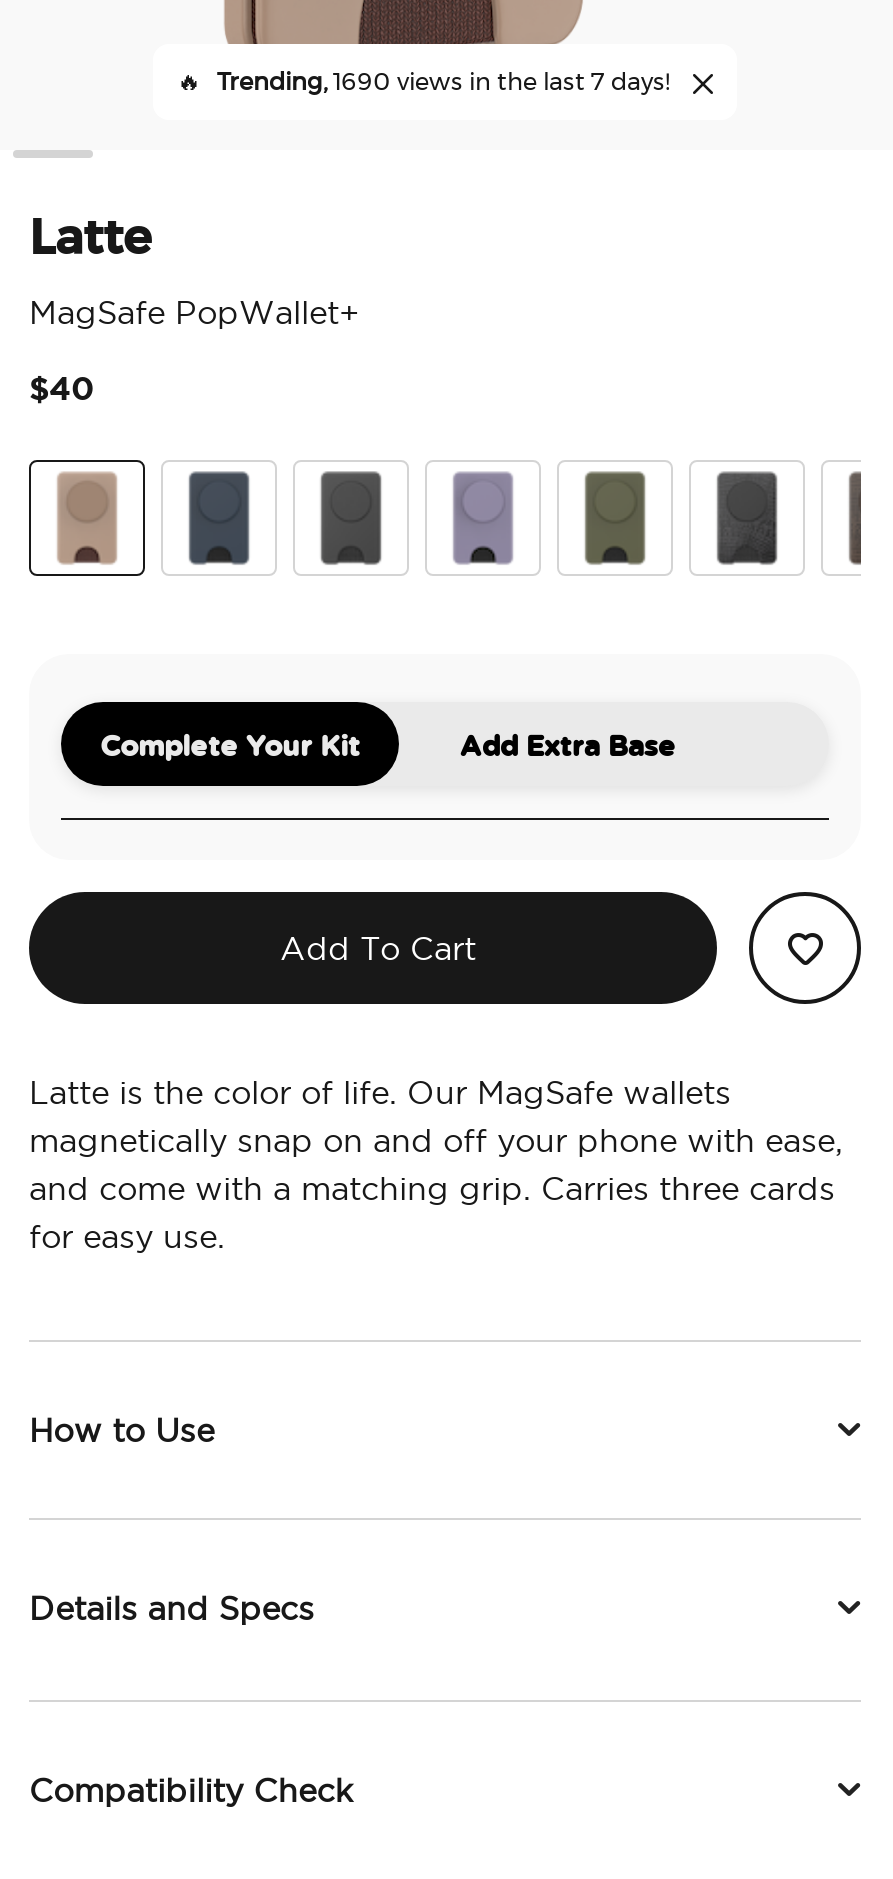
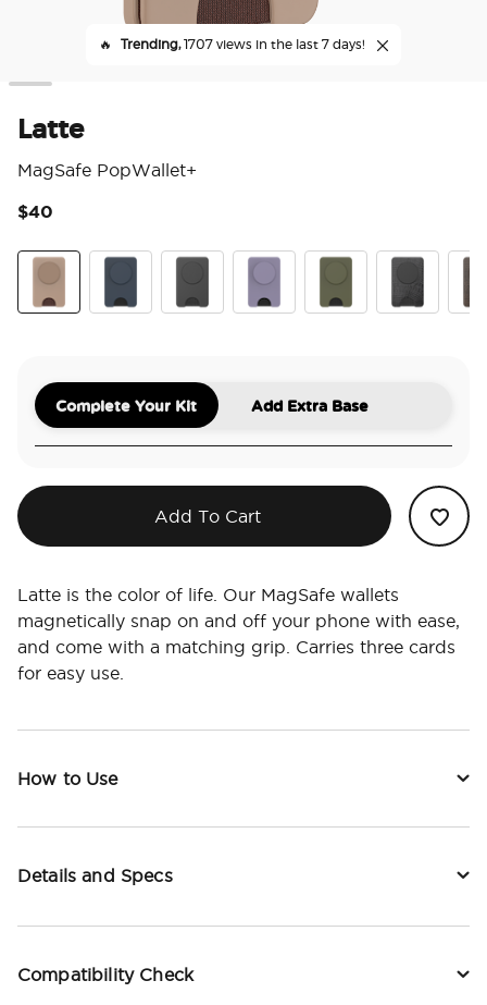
- Trending, 1690 views in the last 7 days!
+ Trending, 1707 views in the last 7 days!
